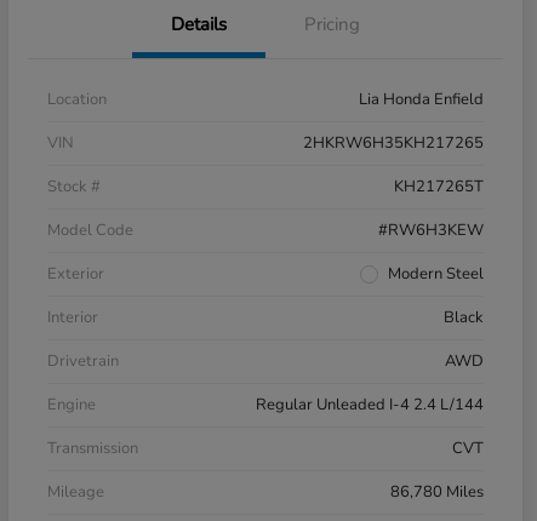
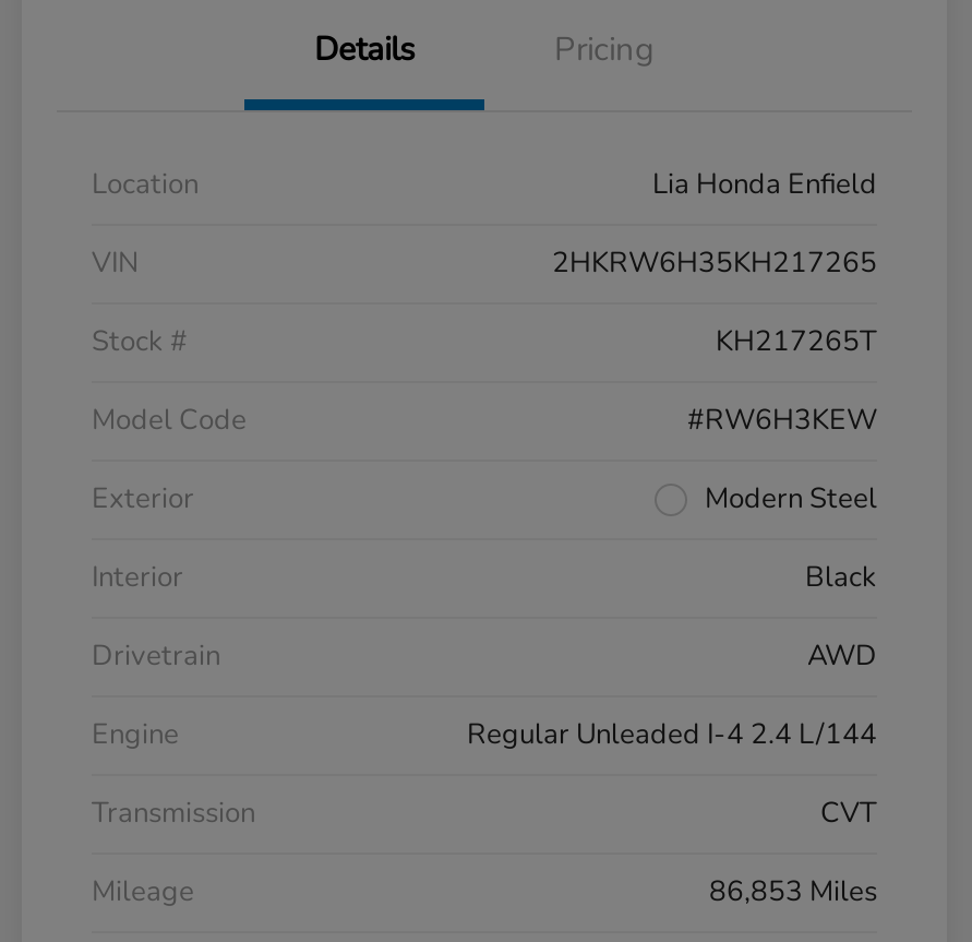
- 86,780 Miles
+ 86,853 Miles
